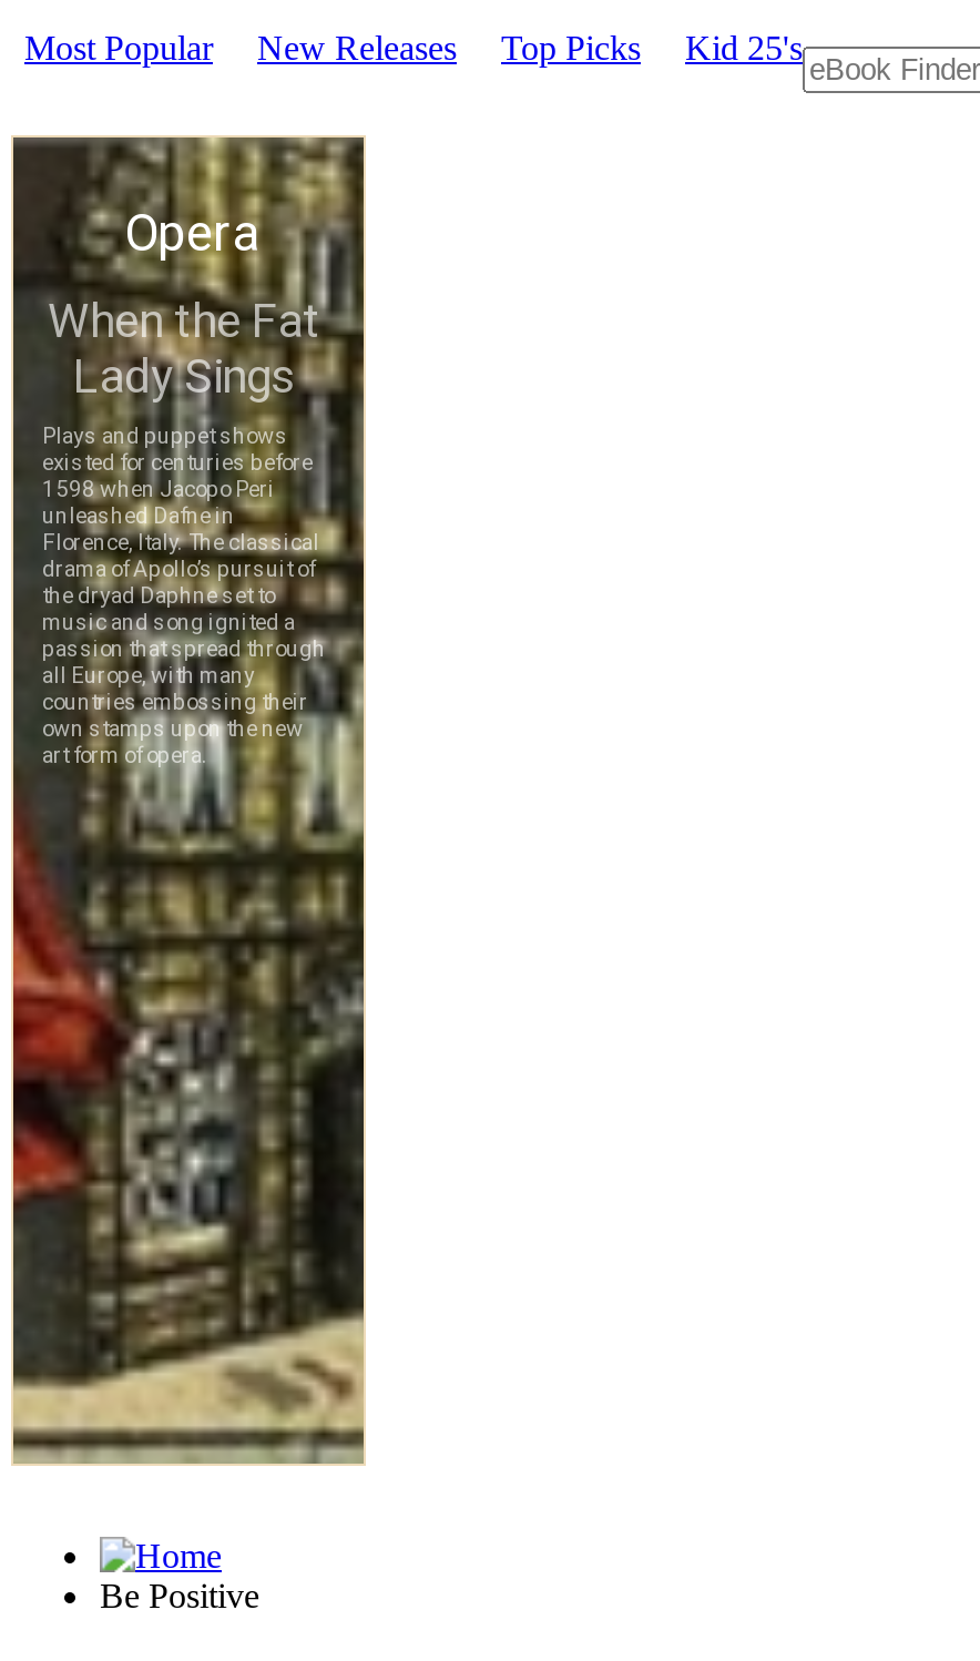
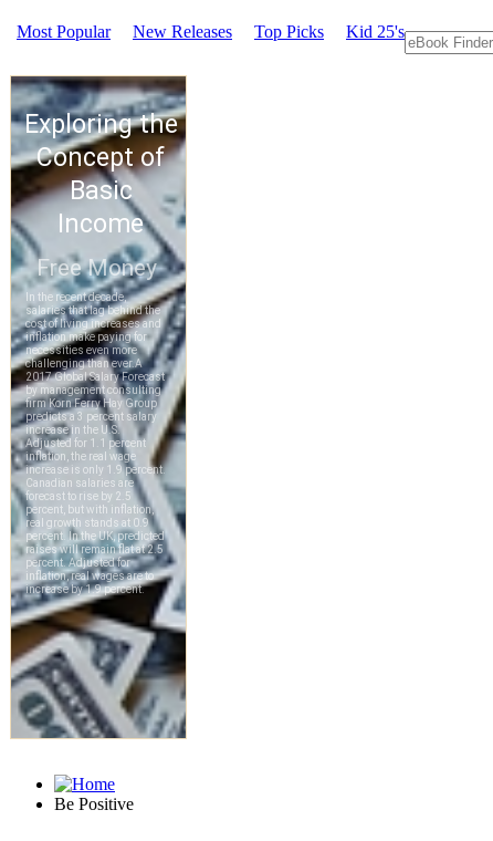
- [image]
+ [image]
